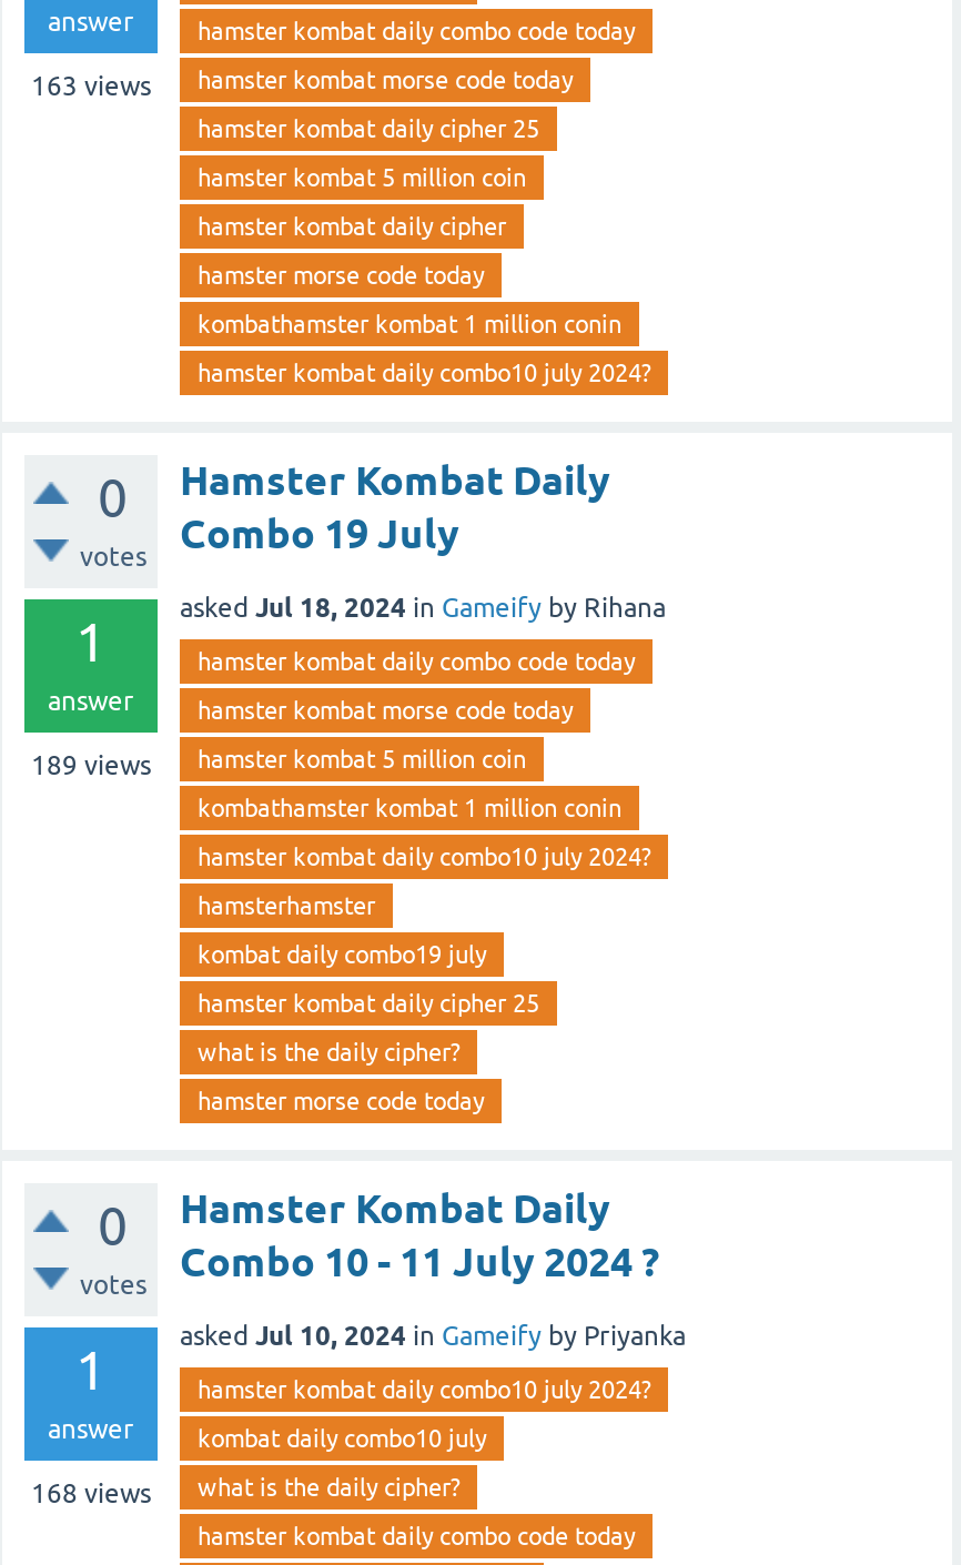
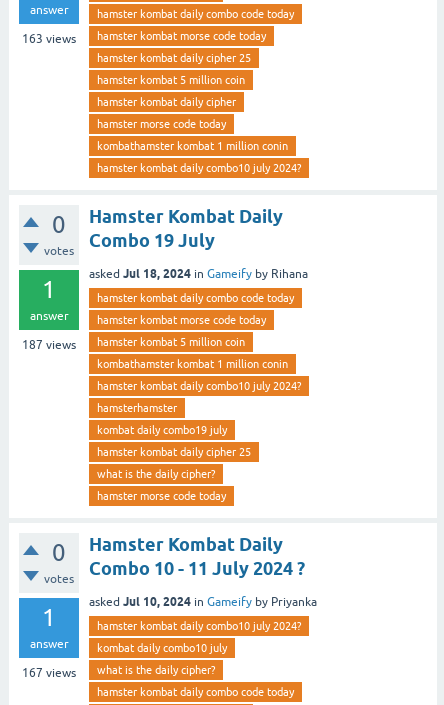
- 189 views hamster kombat 5 million coin
+ 187 views hamster kombat 5 million coin

- 168 views what is the daily cipher?
+ 167 views what is the daily cipher?
